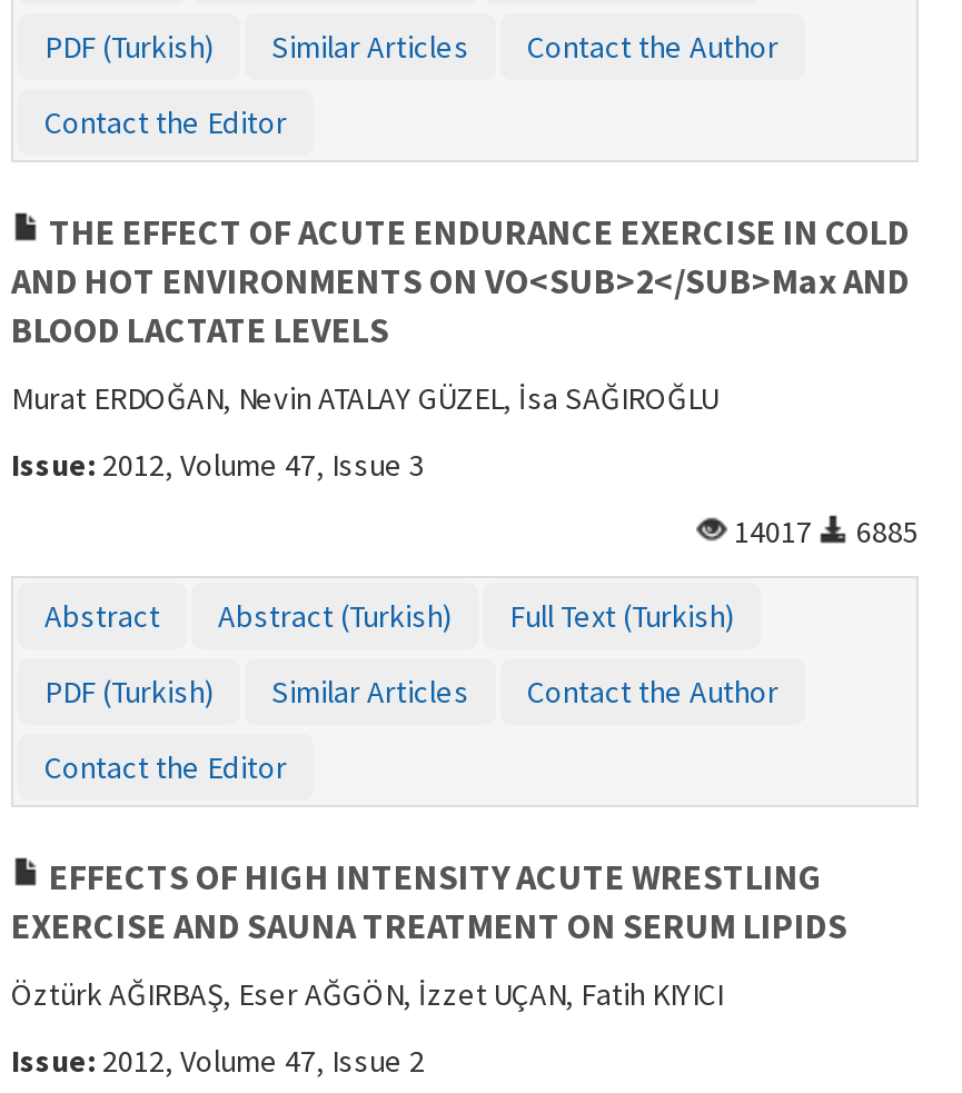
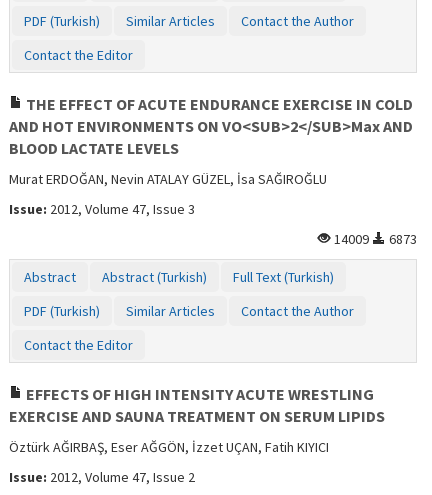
- 14017
+ 14009

- 6885
+ 6873
